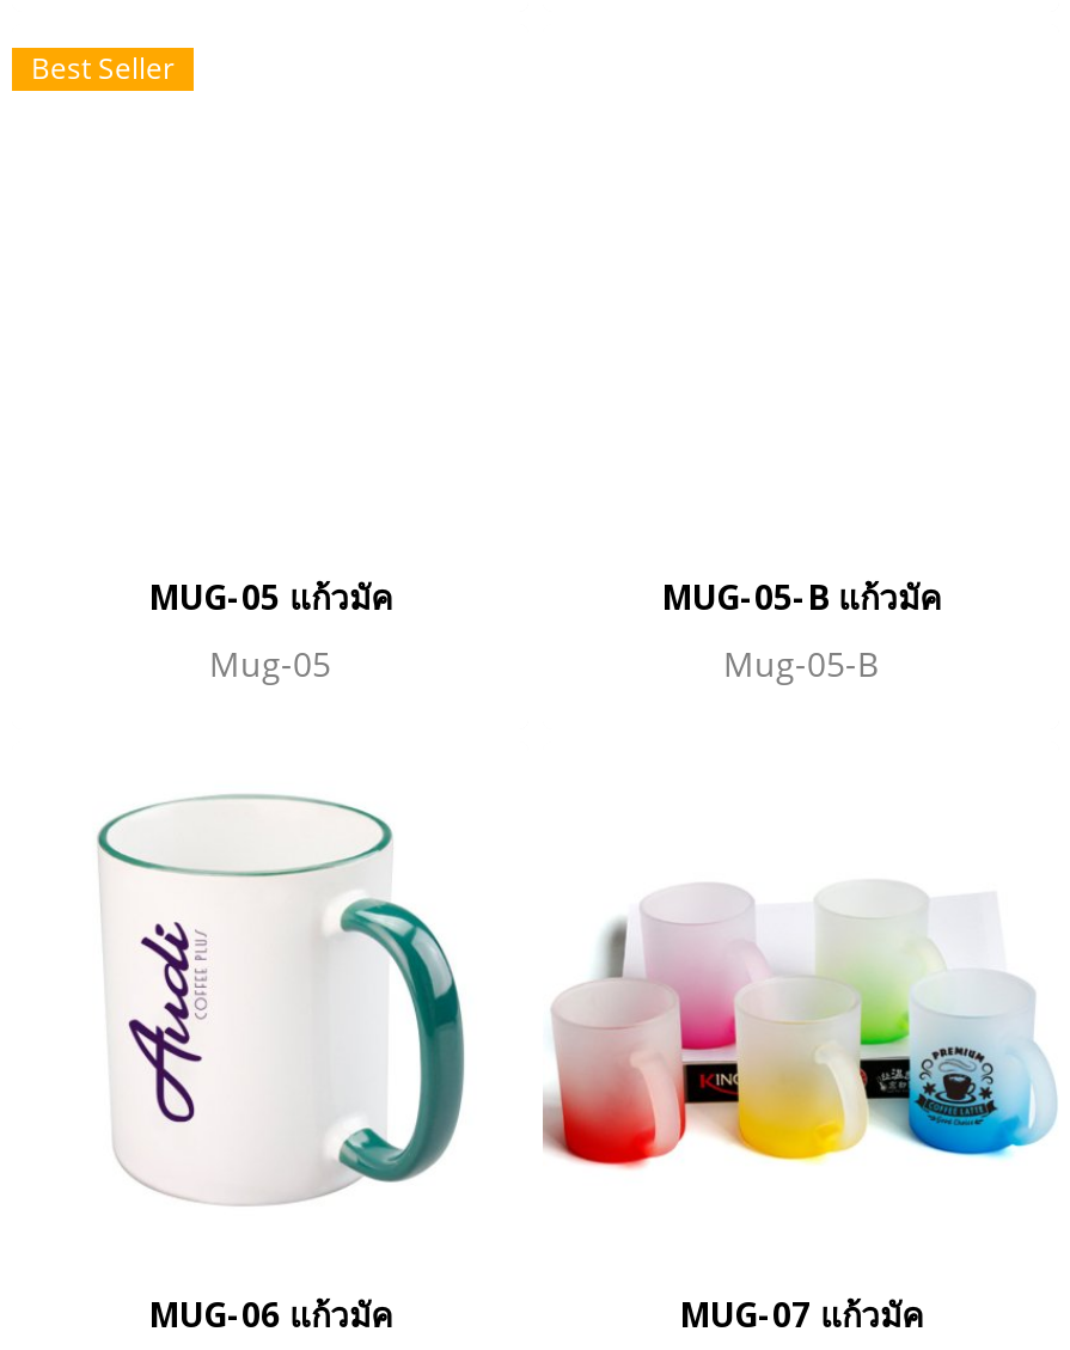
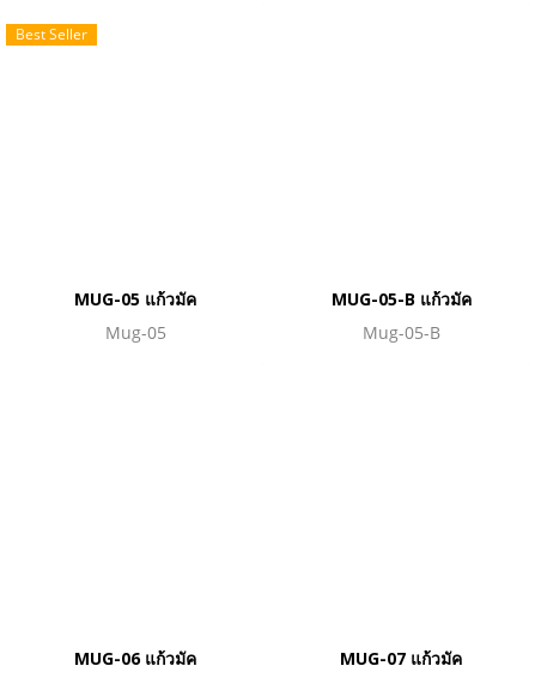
- [image]

- [image]
